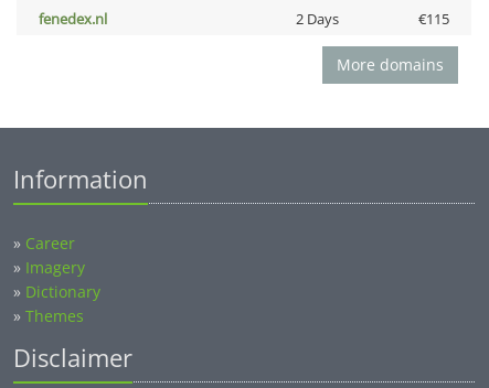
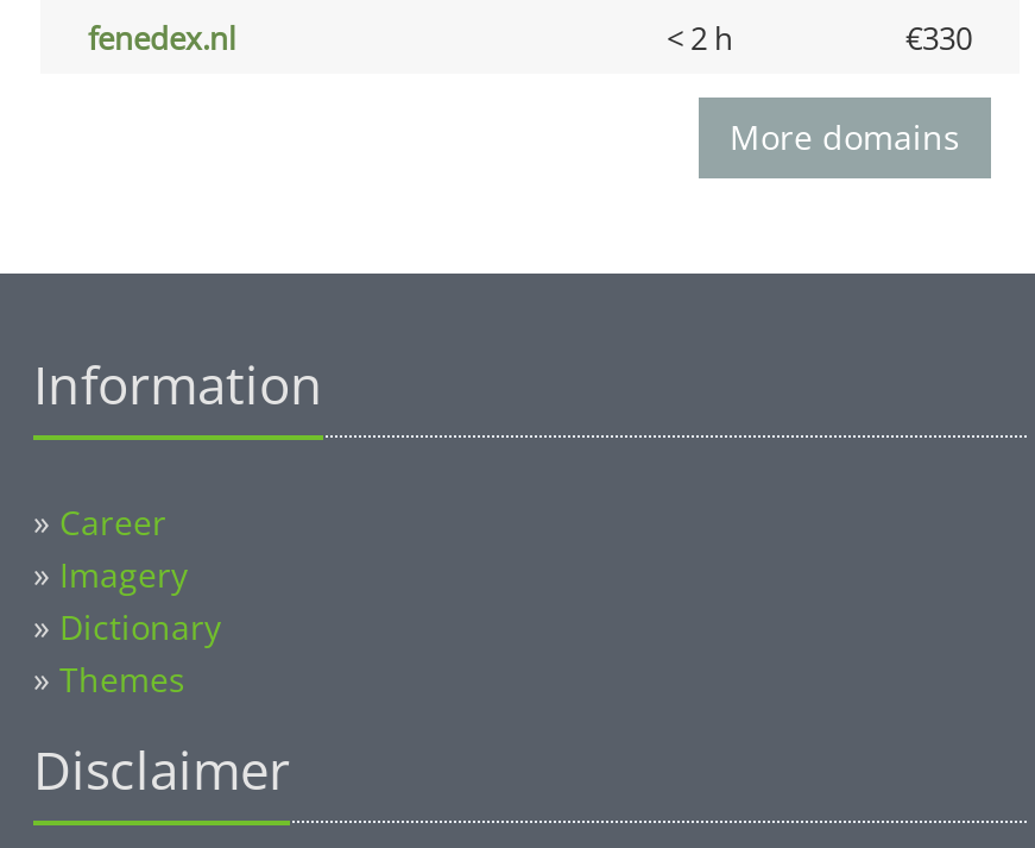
- 2 Days
- €115
+ < 2 h
+ €330
